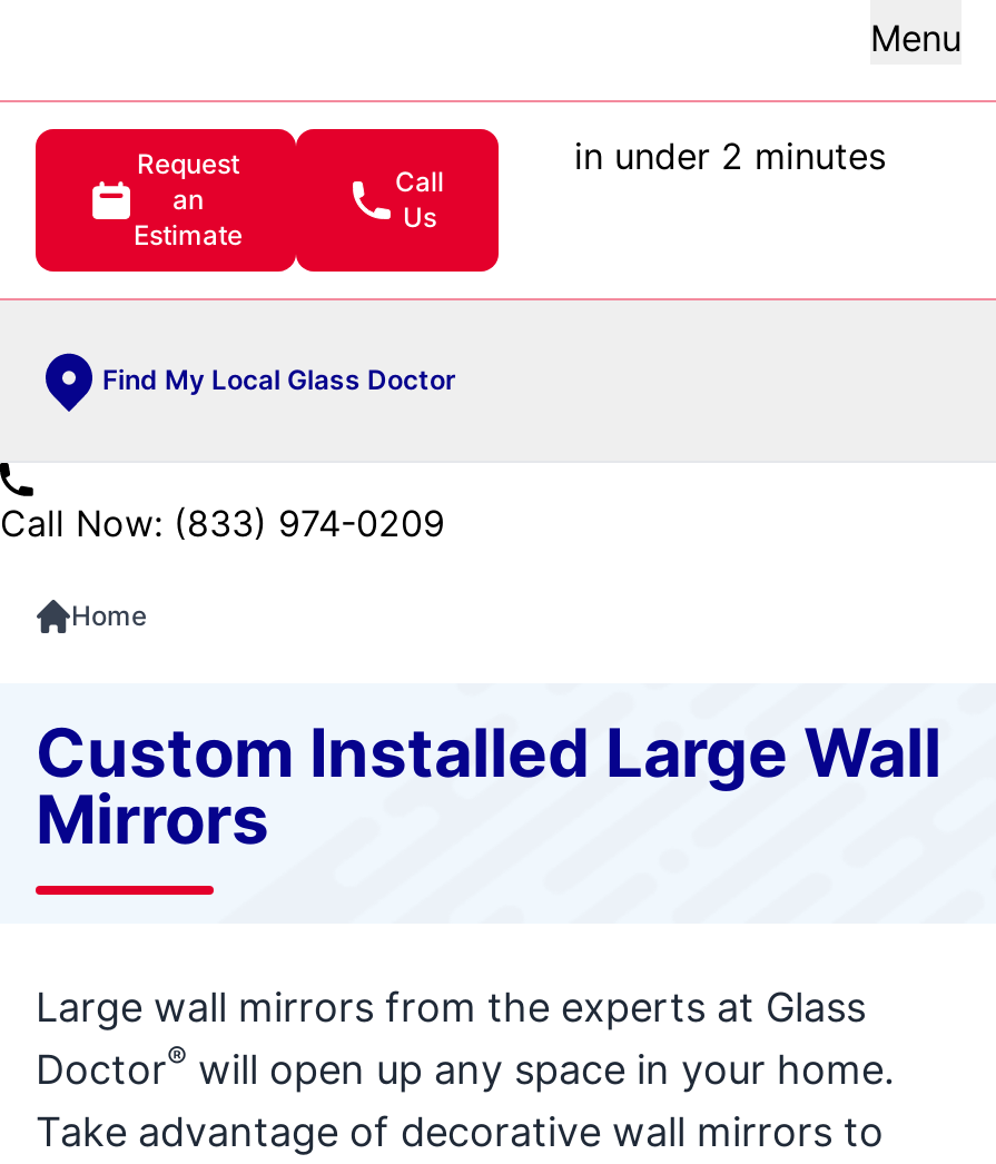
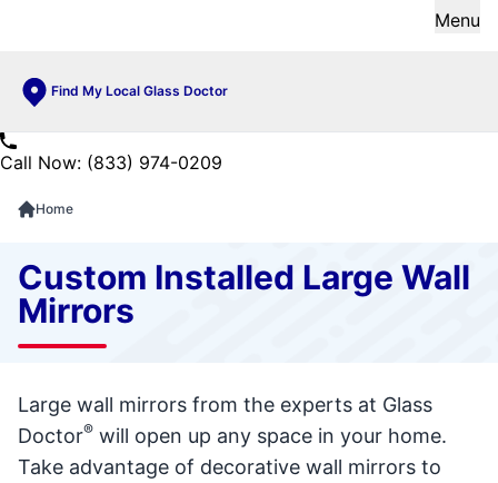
- [image]
- Request
- an
- Estimate

- in under 2 minutes

- Call
- Us
